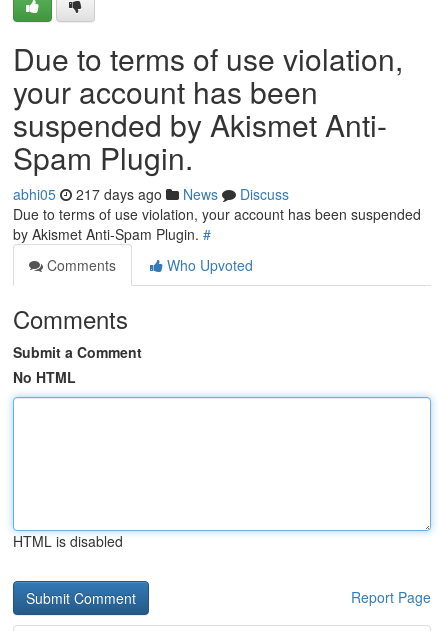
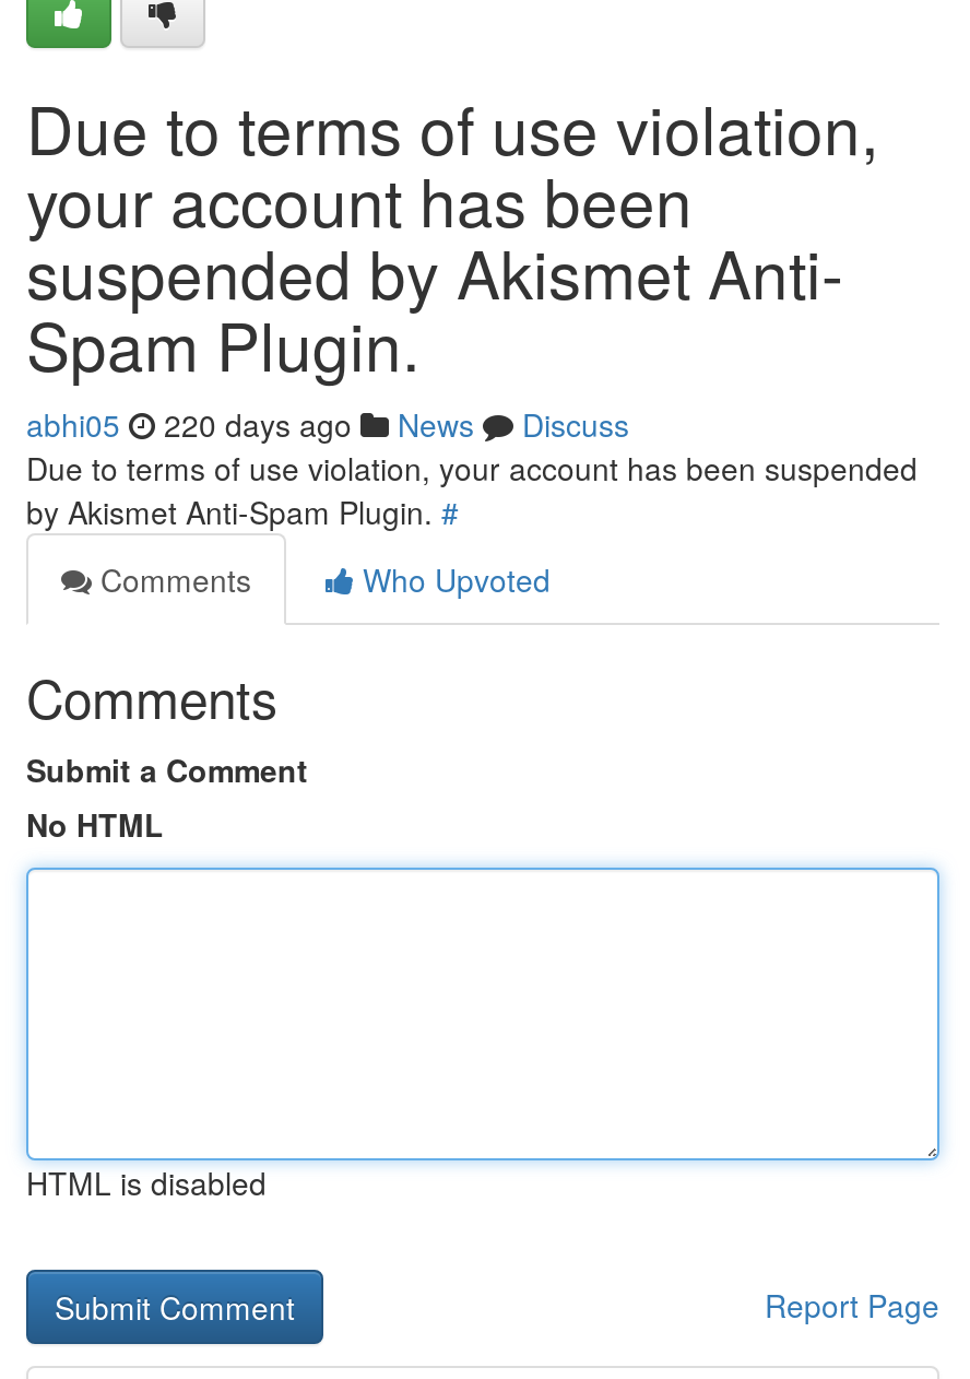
- abhi05 217 days ago News Discuss
+ abhi05 220 days ago News Discuss
